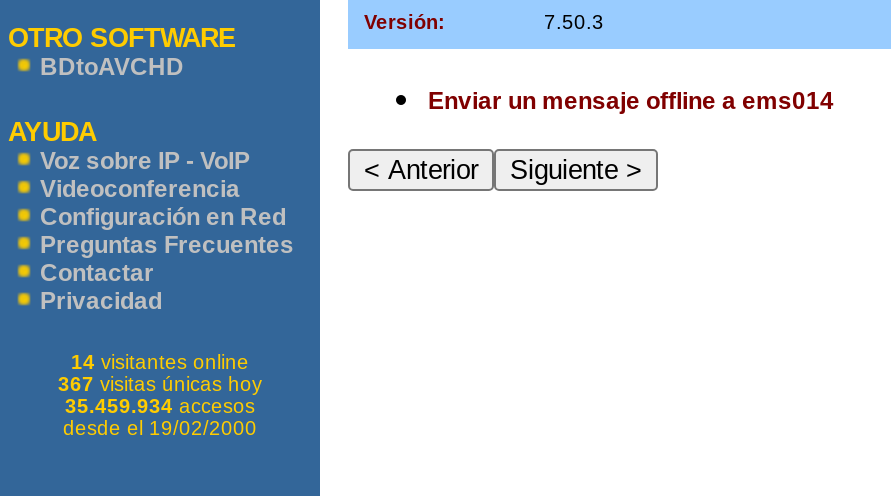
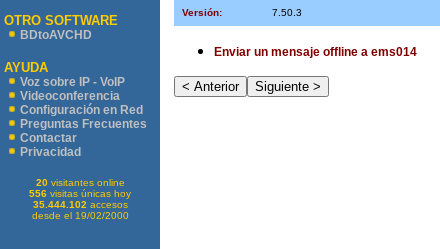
- 14 visitantes online
+ 20 visitantes online

- 367 visitas únicas hoy
+ 556 visitas únicas hoy

- 35.459.934 accesos
+ 35.444.102 accesos
